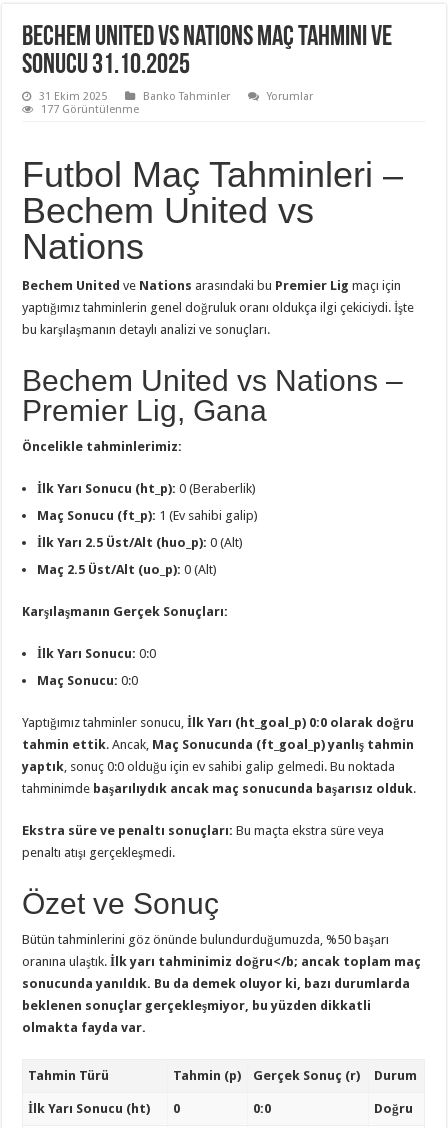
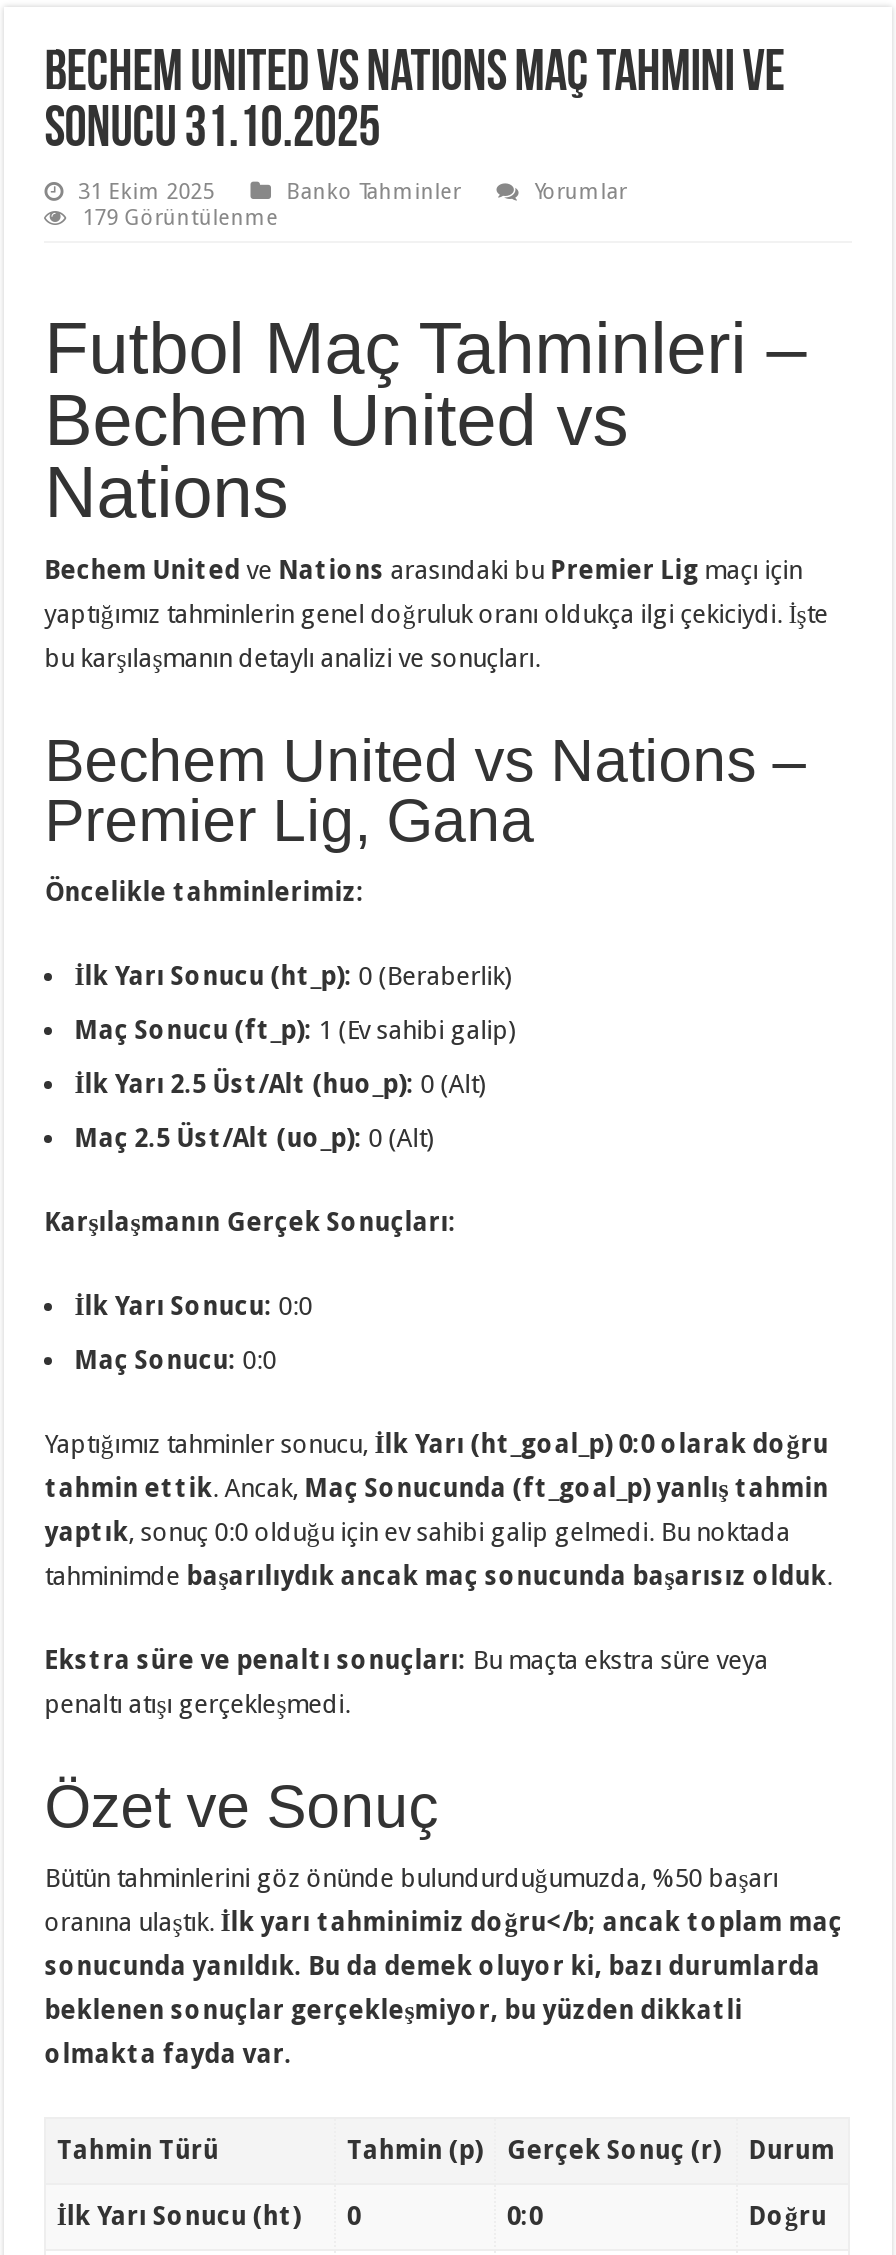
- 177 Görüntülenme
+ 179 Görüntülenme
